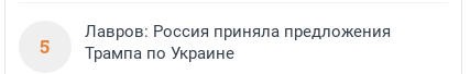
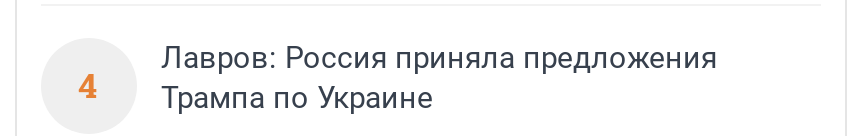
- 5 Трампа по Украине
+ 4 Трампа по Украине
